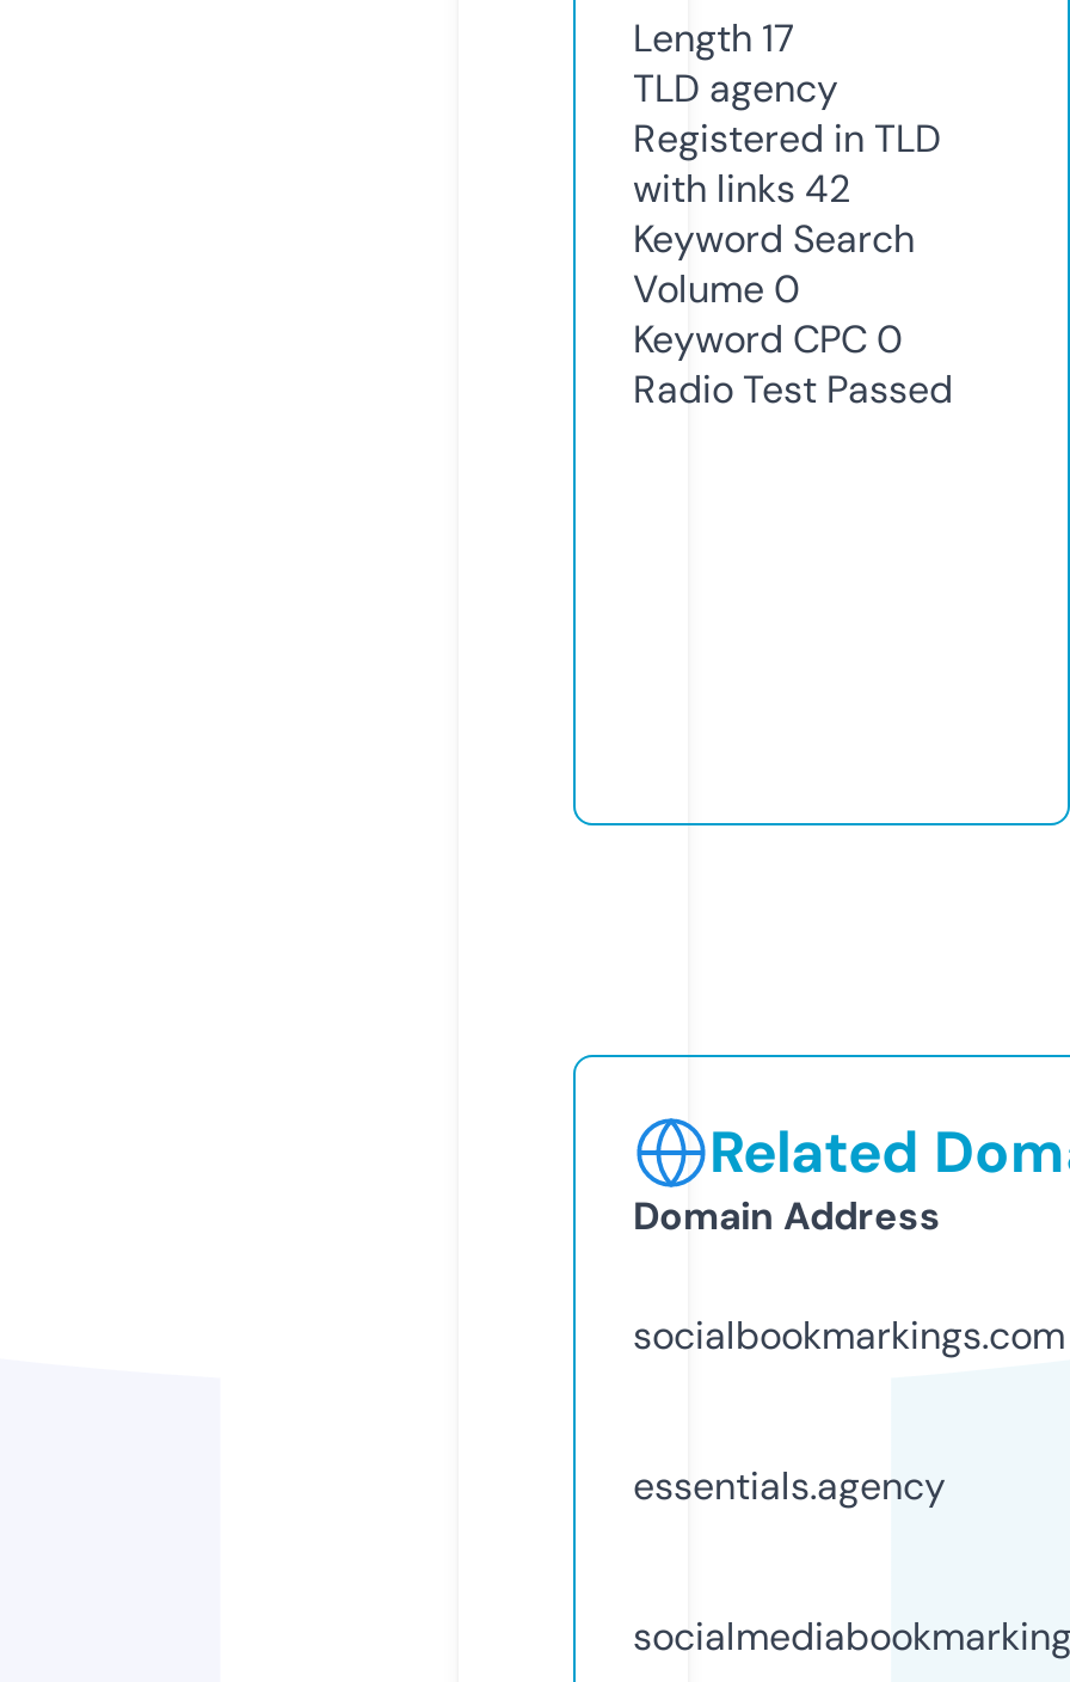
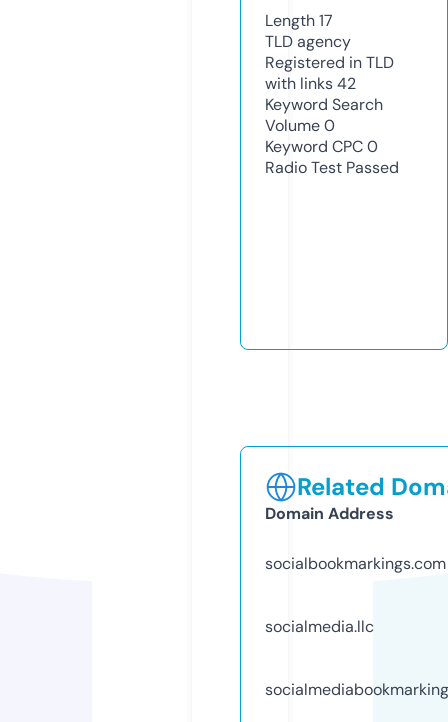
- essentials.agency
+ socialmedia.llc
